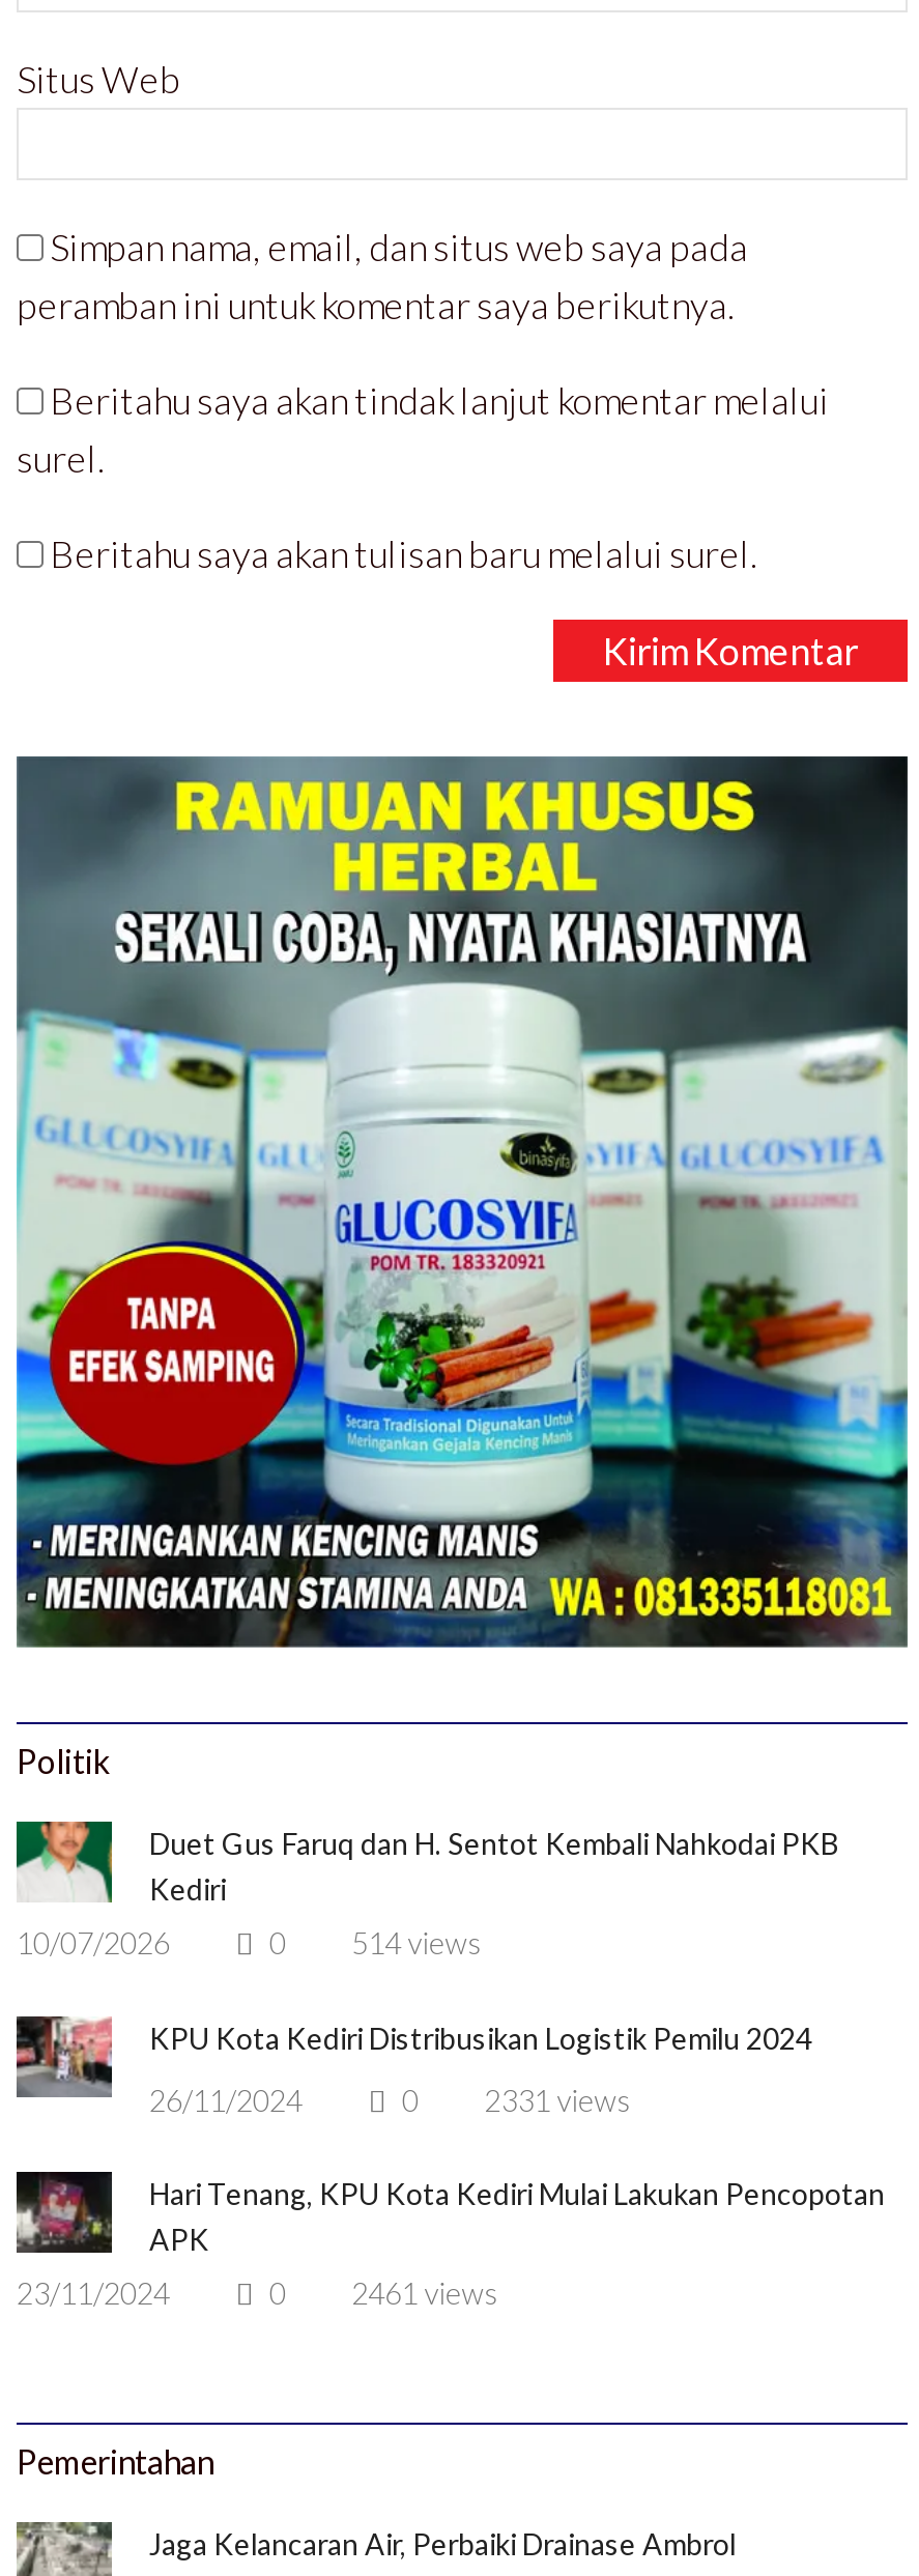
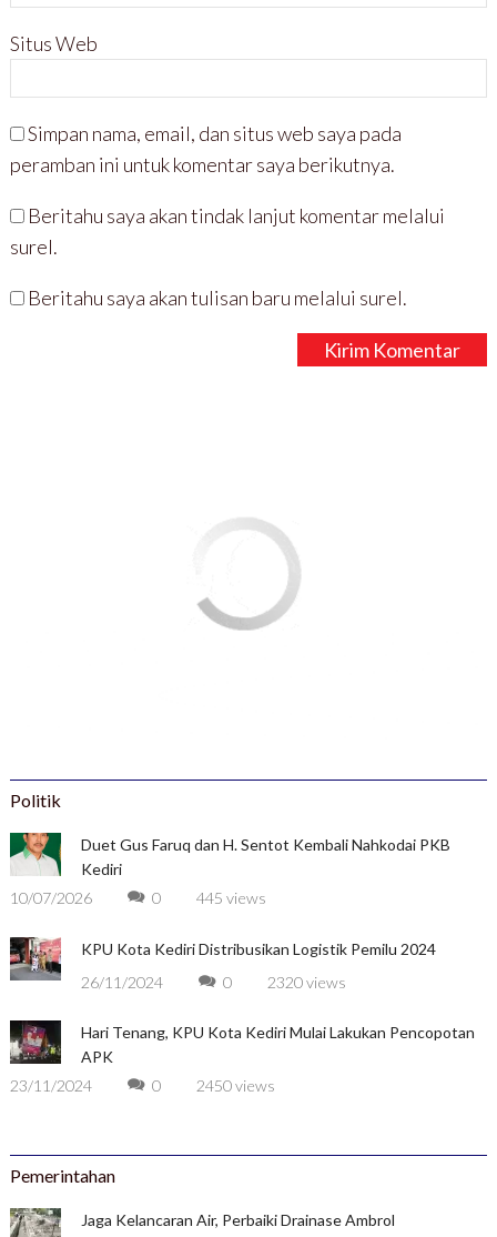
- [image]

- 0 514 views
+ 0 445 views

- 0 2331 views
+ 0 2320 views

- 0 2461 views
+ 0 2450 views
